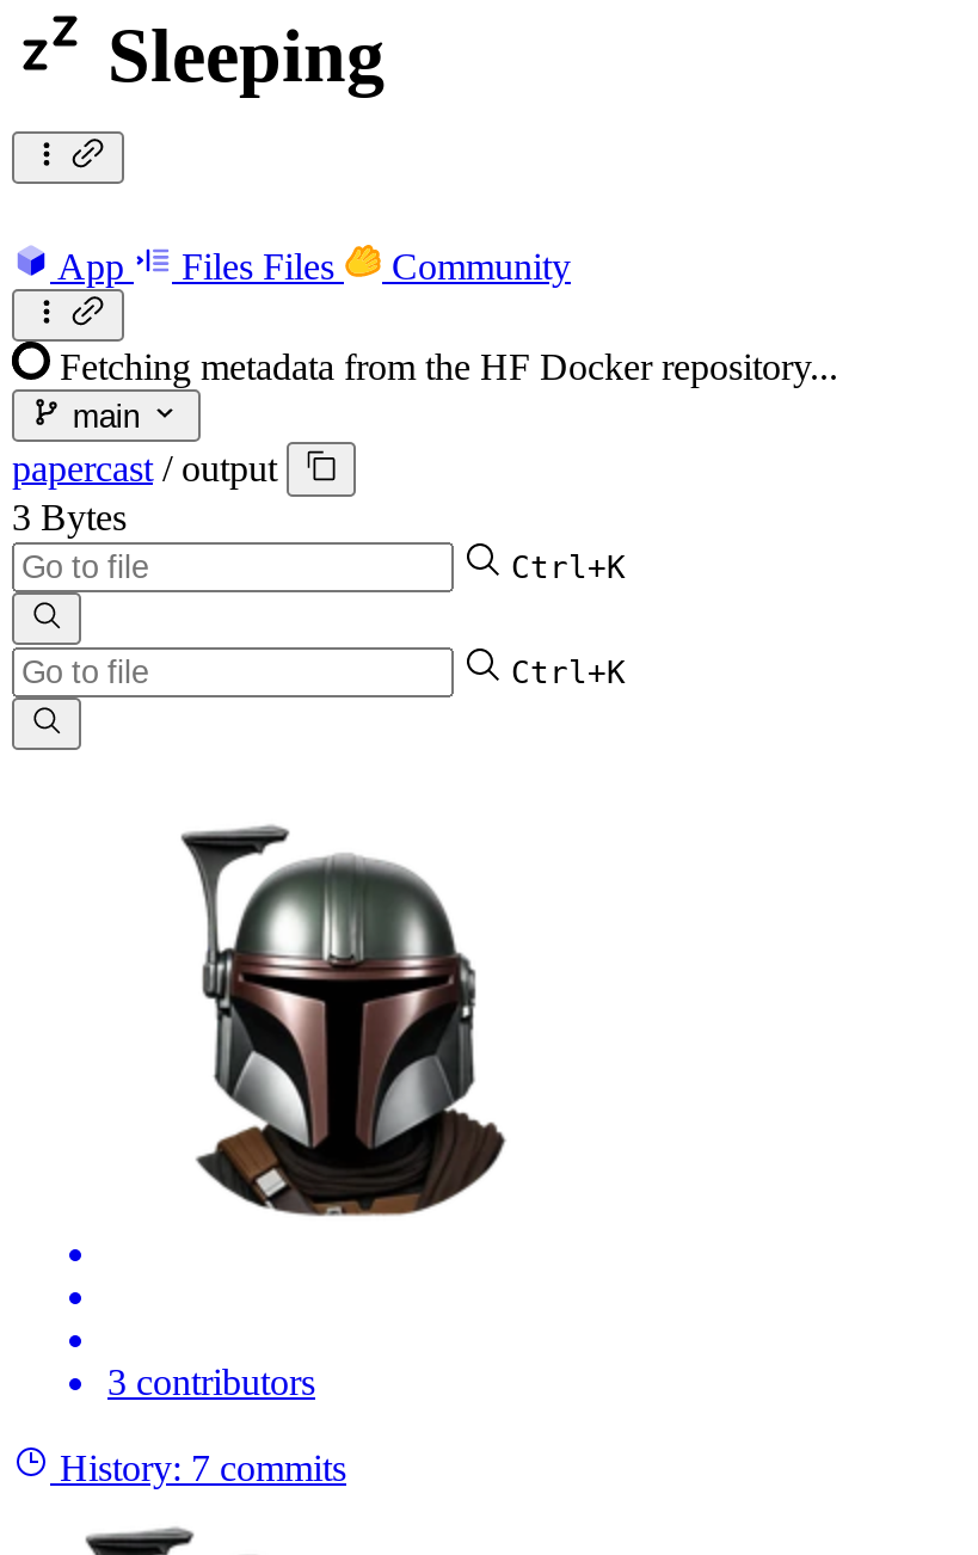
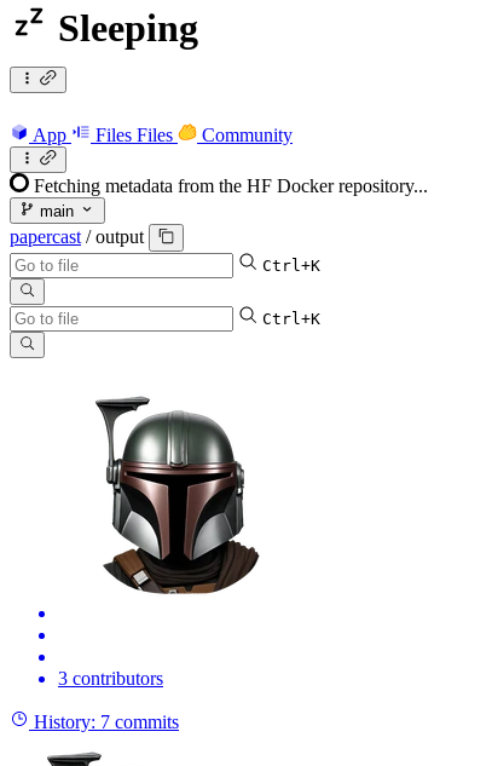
- 3 Bytes
